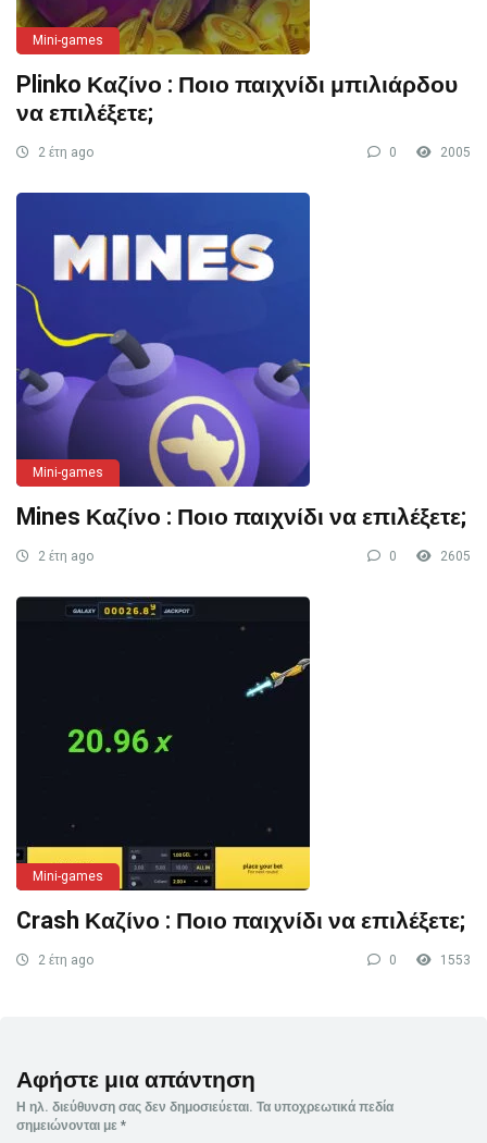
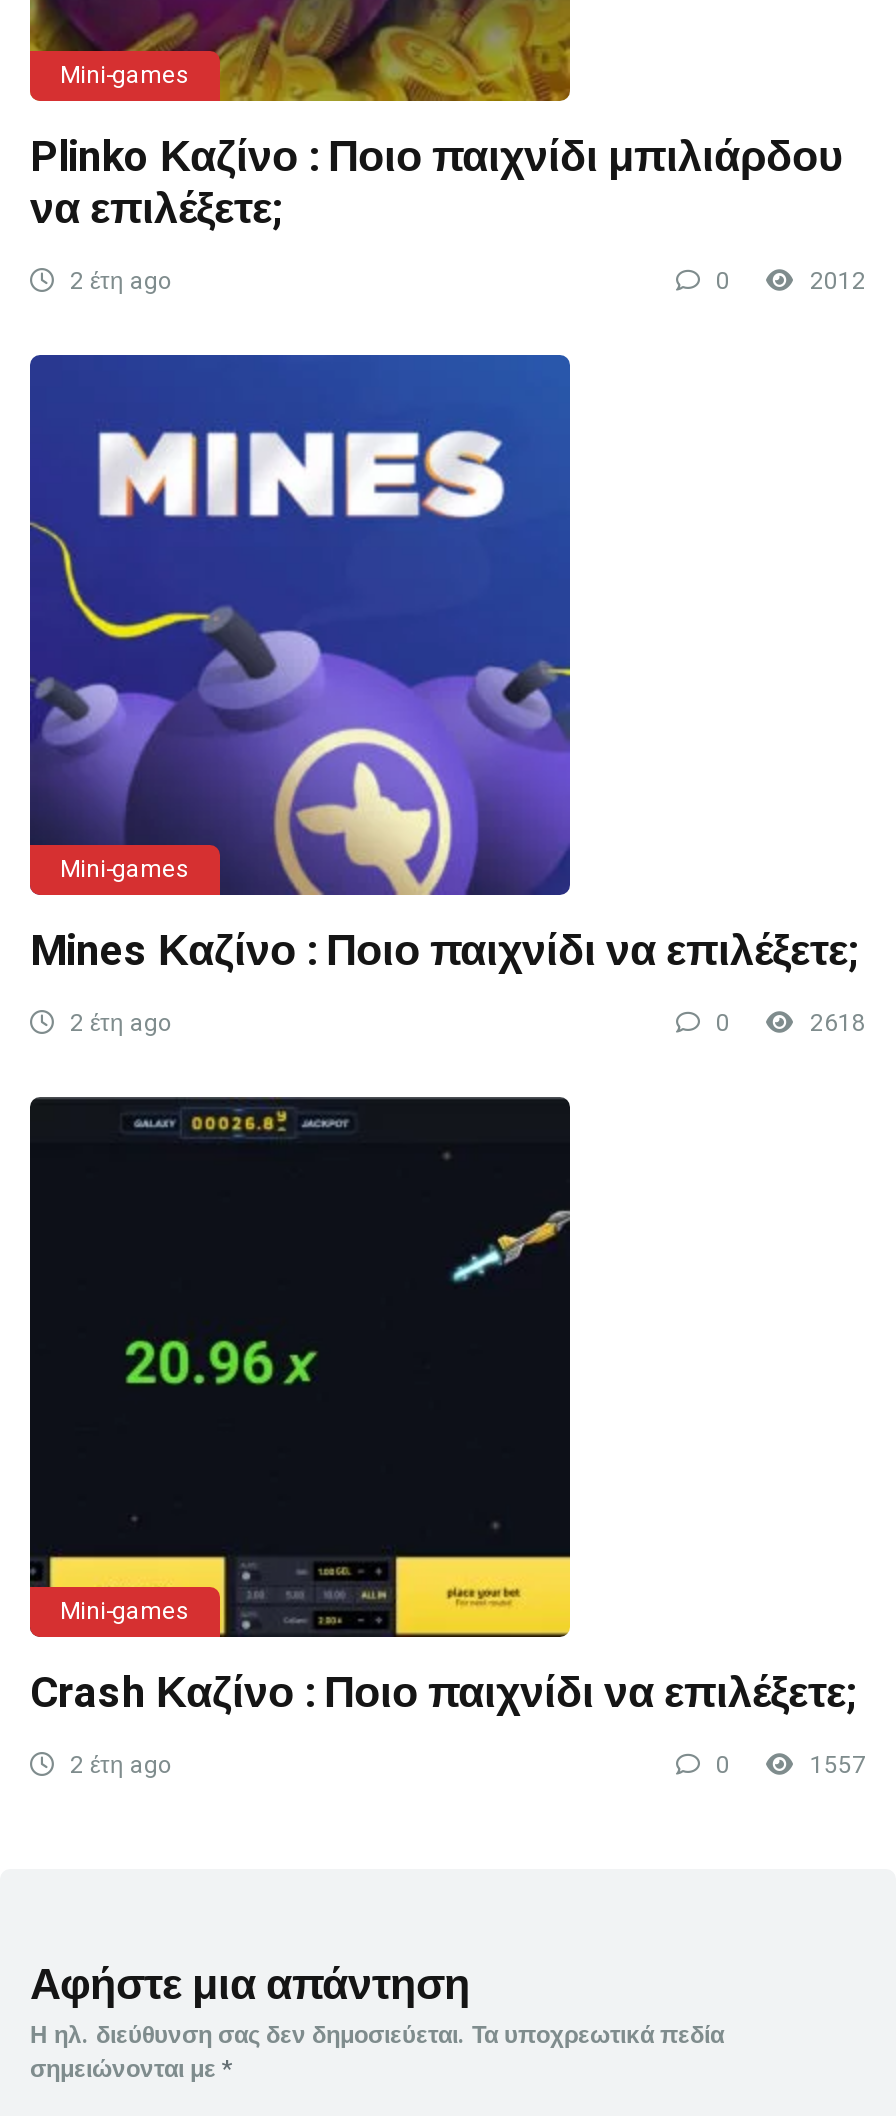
- 2005
+ 2012

- 2605
+ 2618

- 1553
+ 1557
